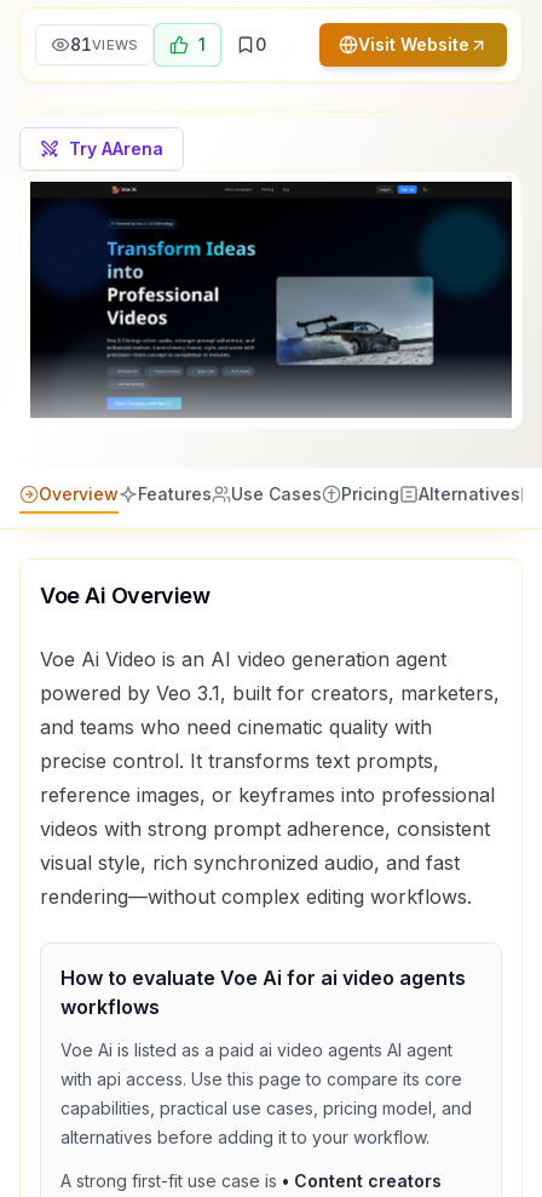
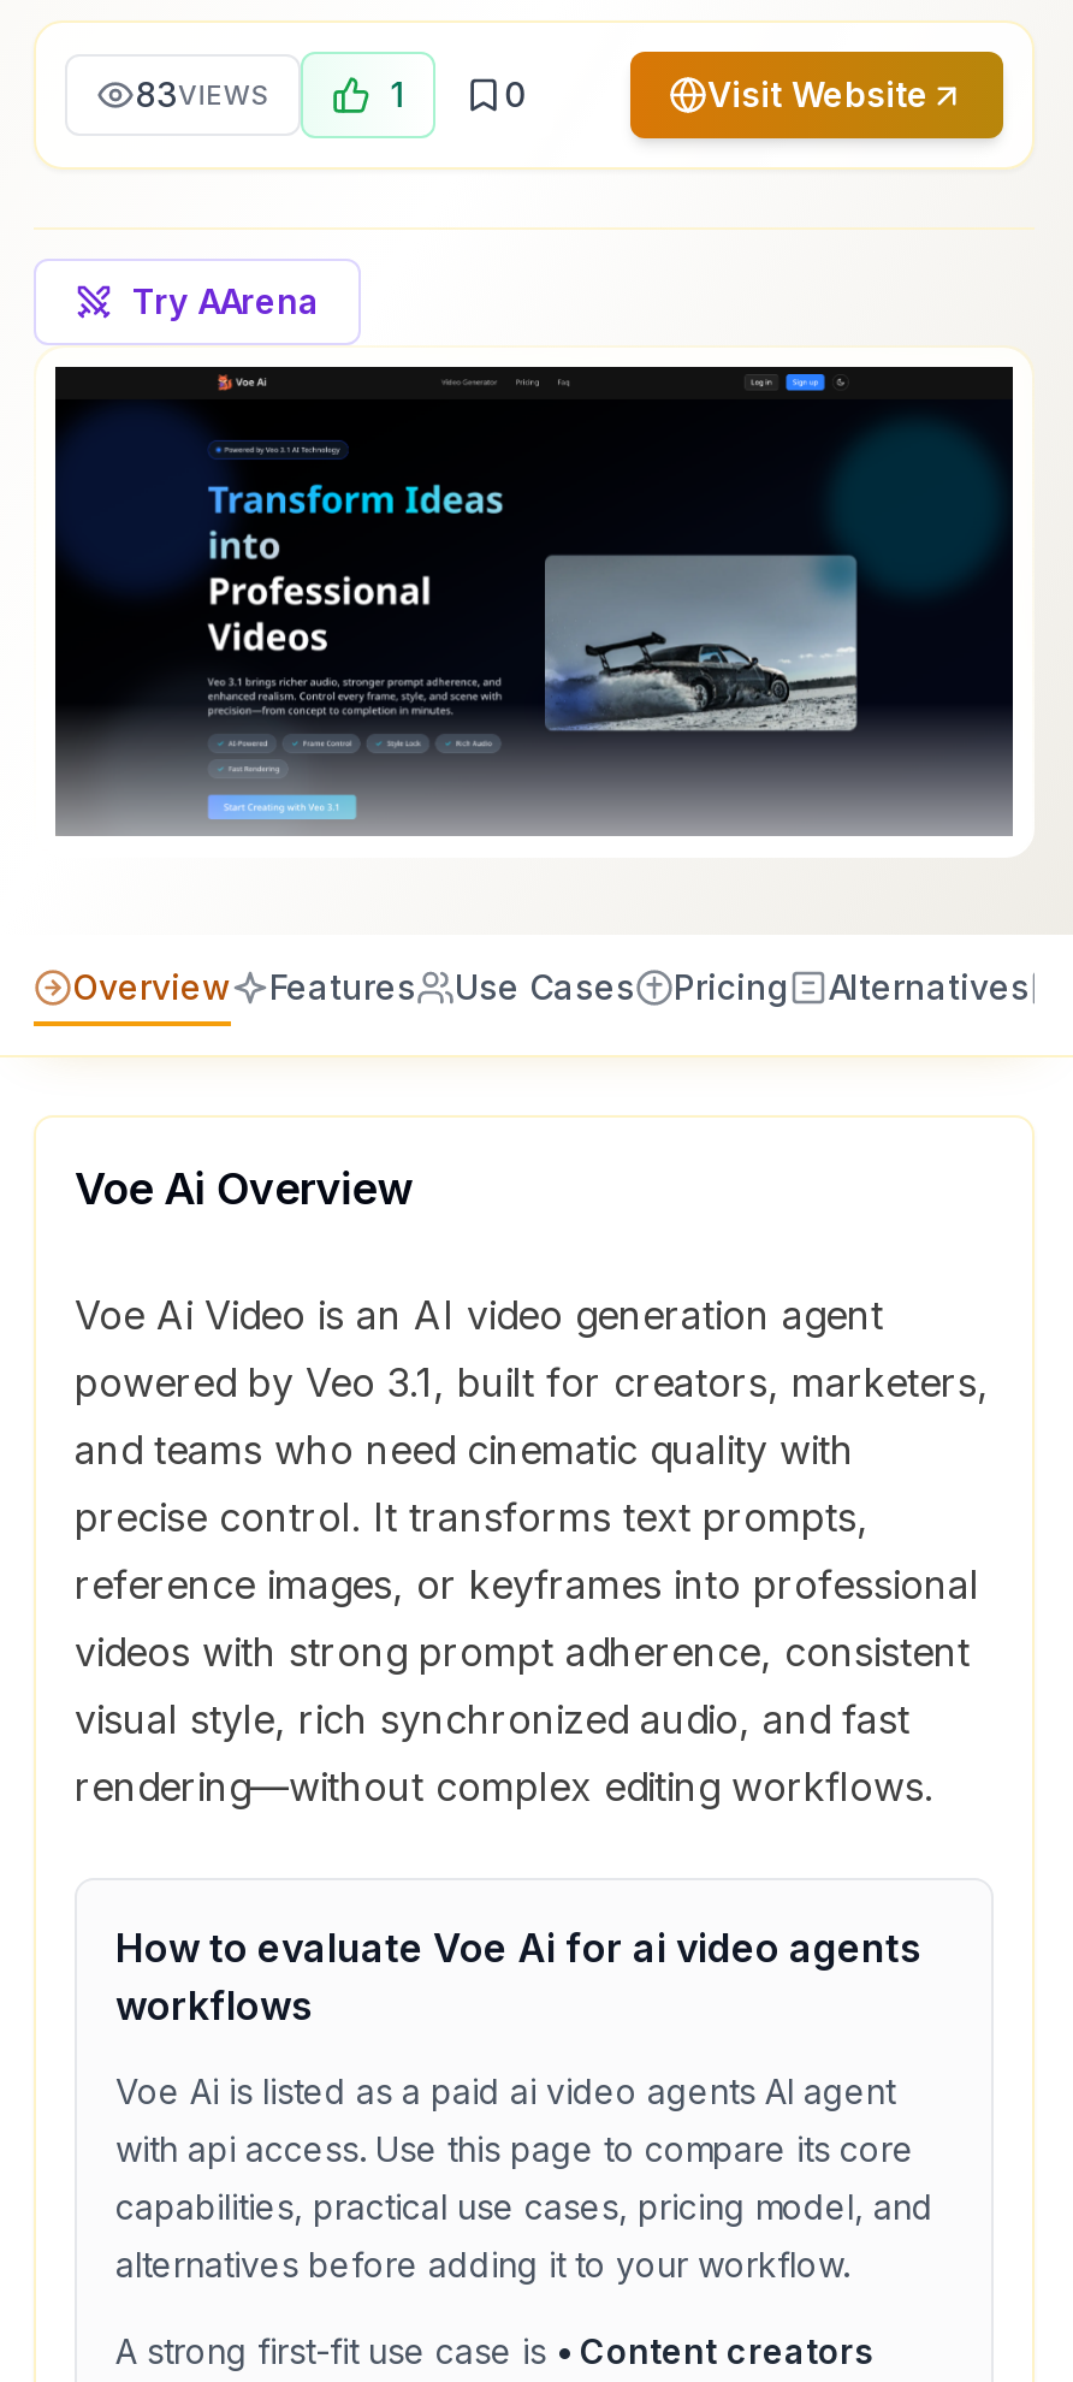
- 81VIEWS
+ 83VIEWS
